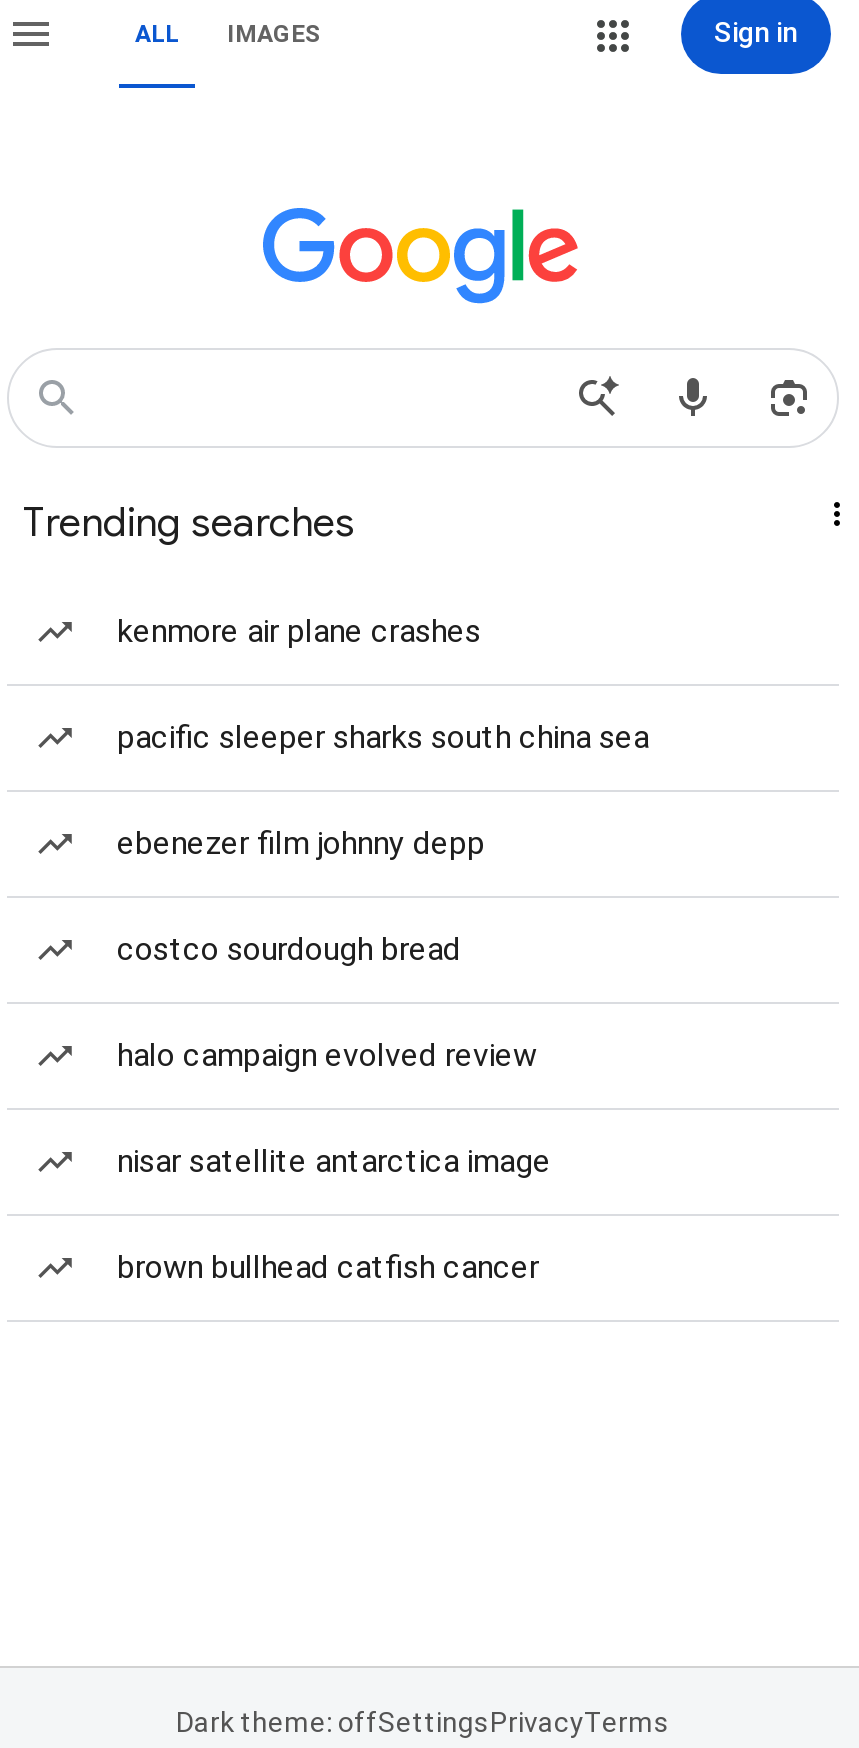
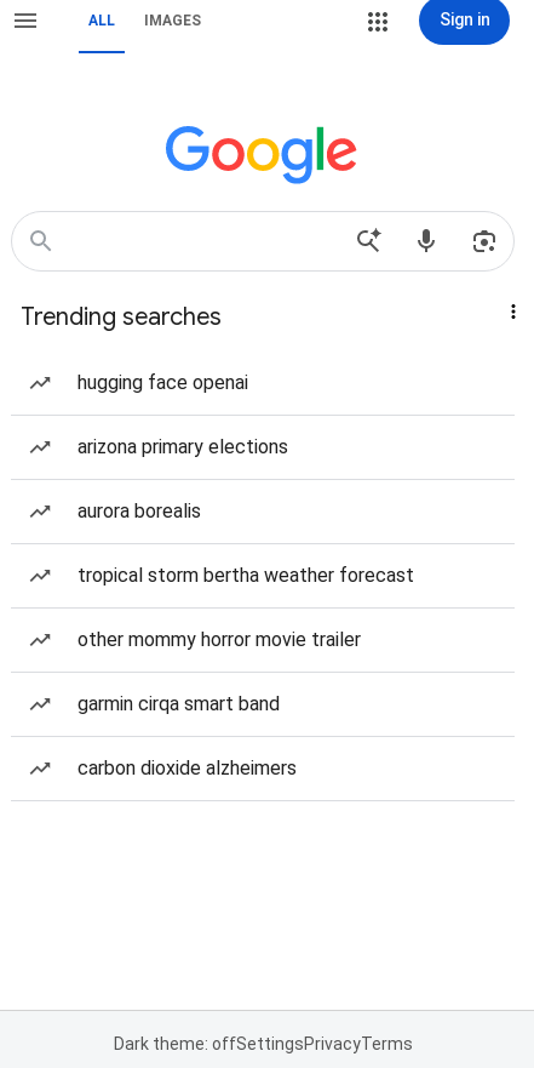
- kenmore air plane crashes
+ hugging face openai

- pacific sleeper sharks south china sea
+ arizona primary elections

- ebenezer film johnny depp
+ aurora borealis

- costco sourdough bread
+ tropical storm bertha weather forecast

- halo campaign evolved review
+ other mommy horror movie trailer

- nisar satellite antarctica image
+ garmin cirqa smart band

- brown bullhead catfish cancer
+ carbon dioxide alzheimers
